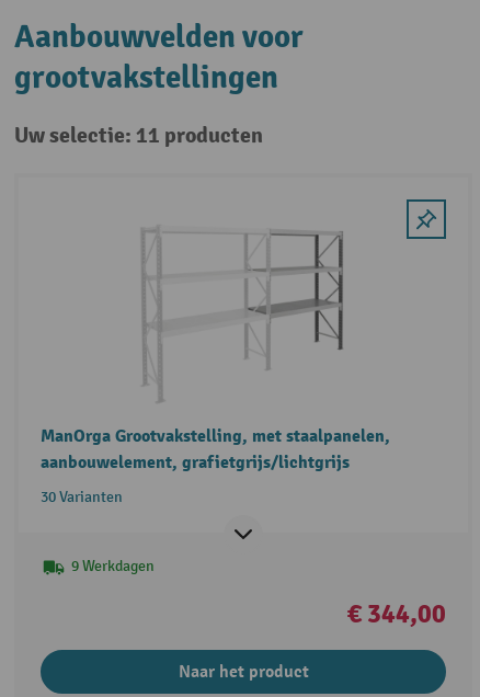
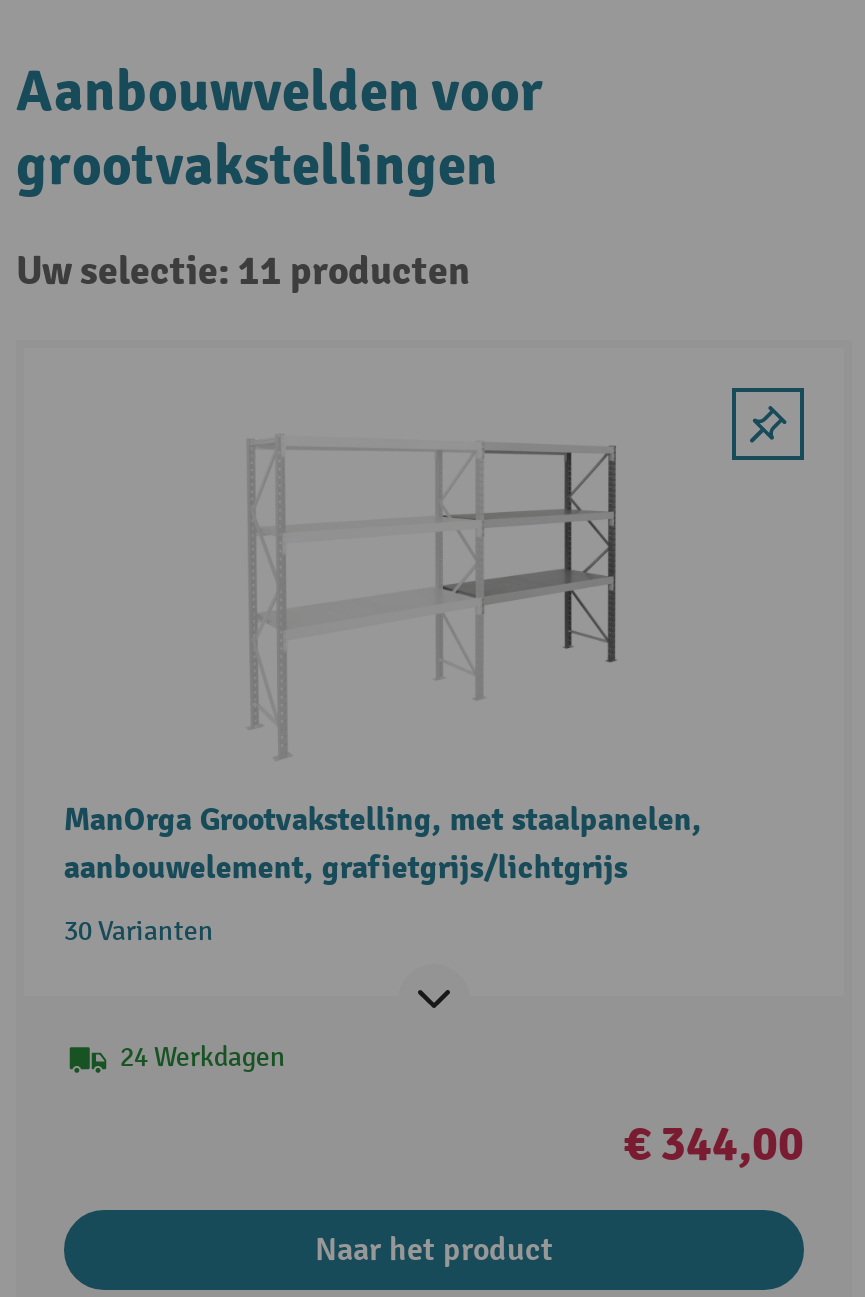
- 9 Werkdagen
+ 24 Werkdagen
